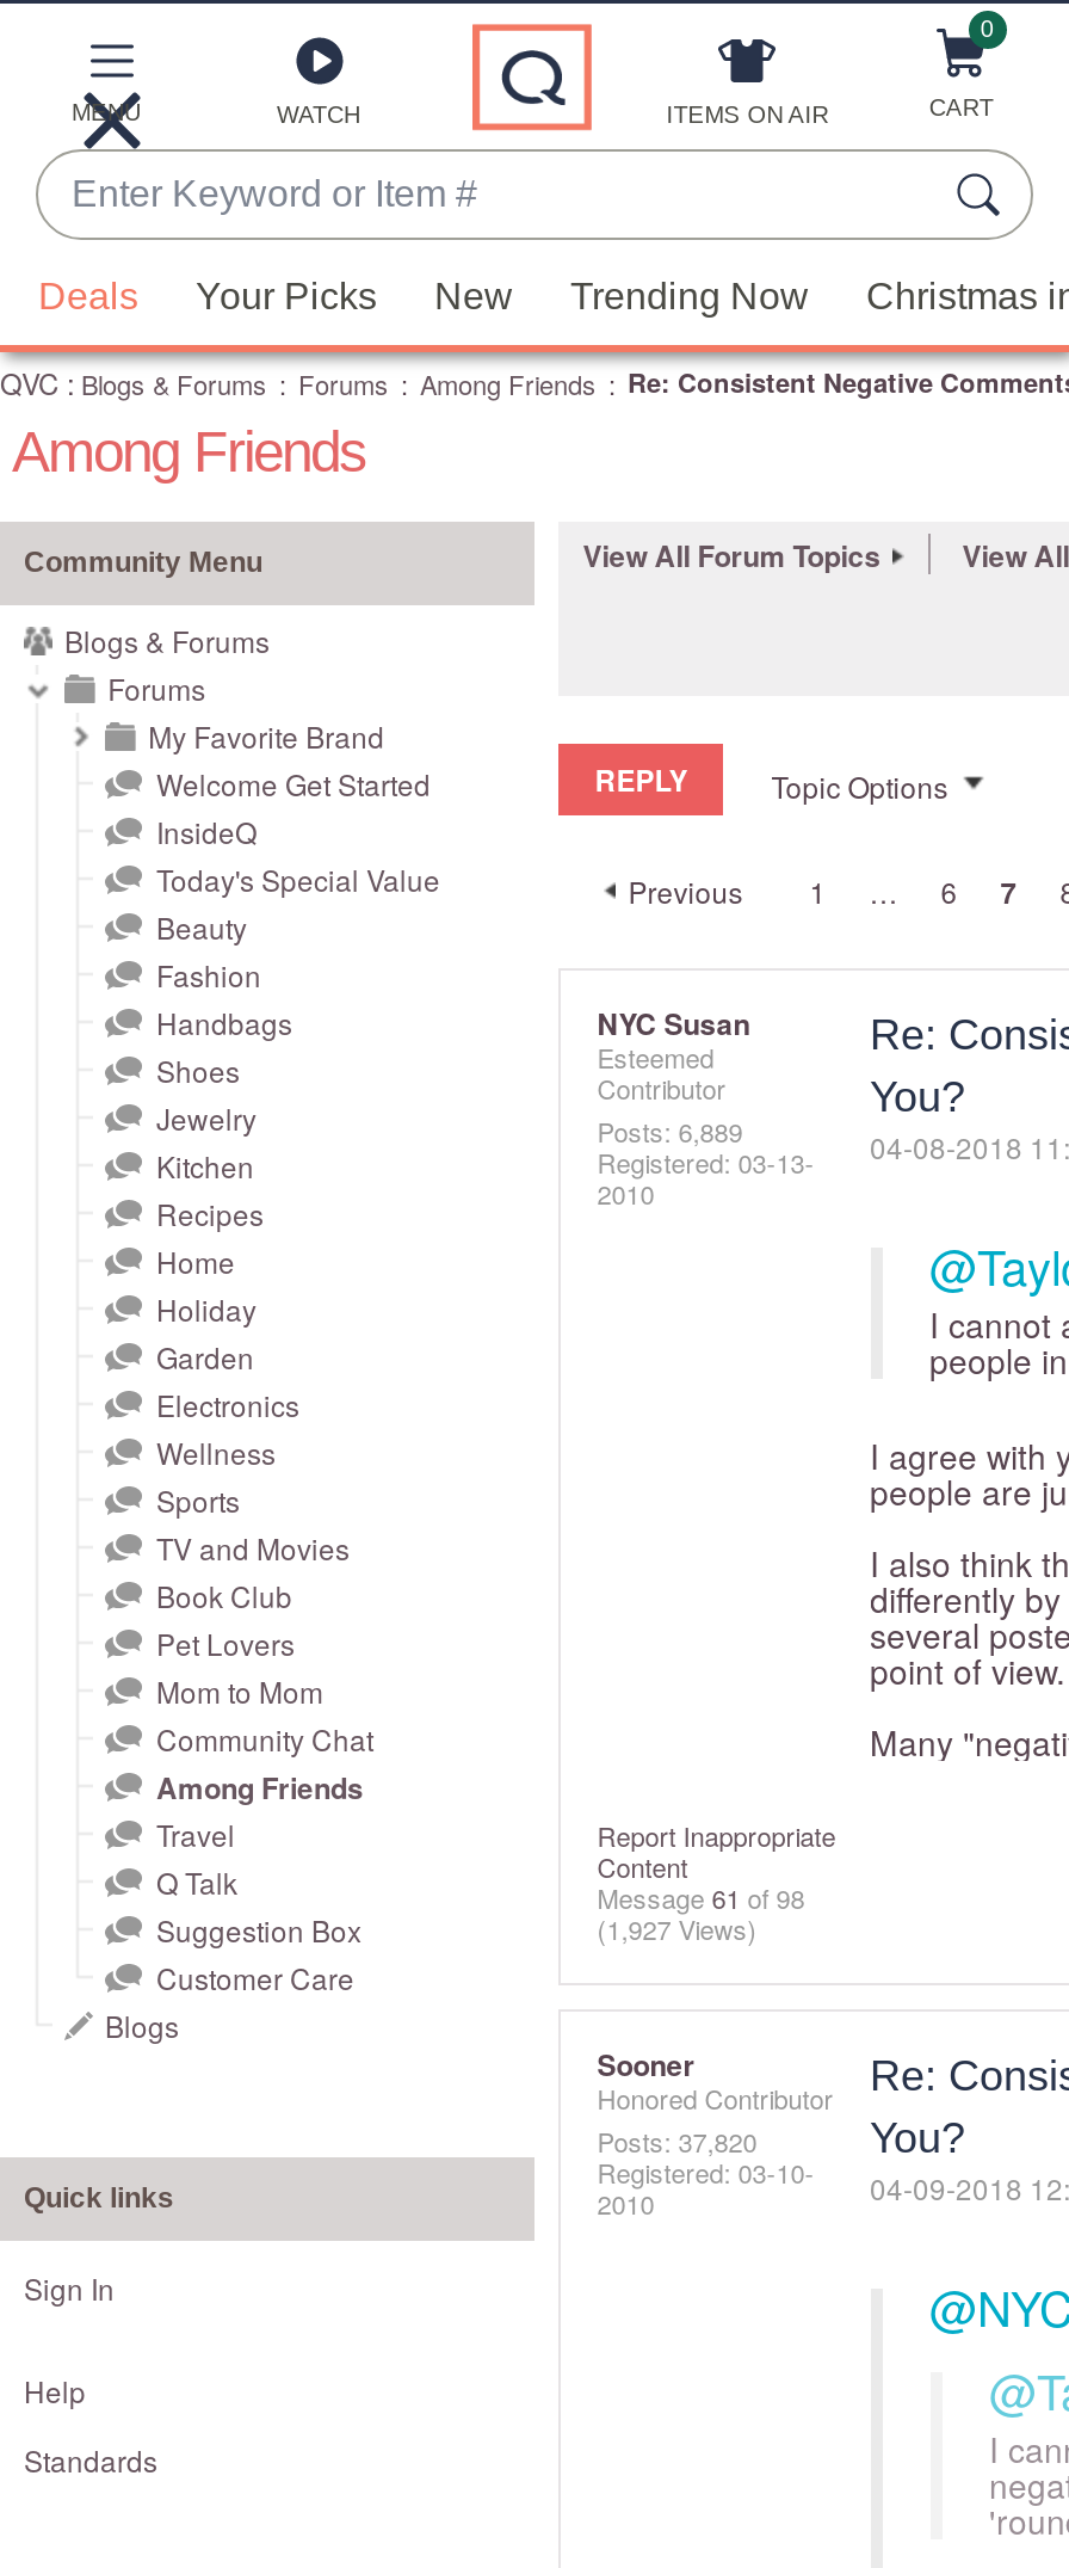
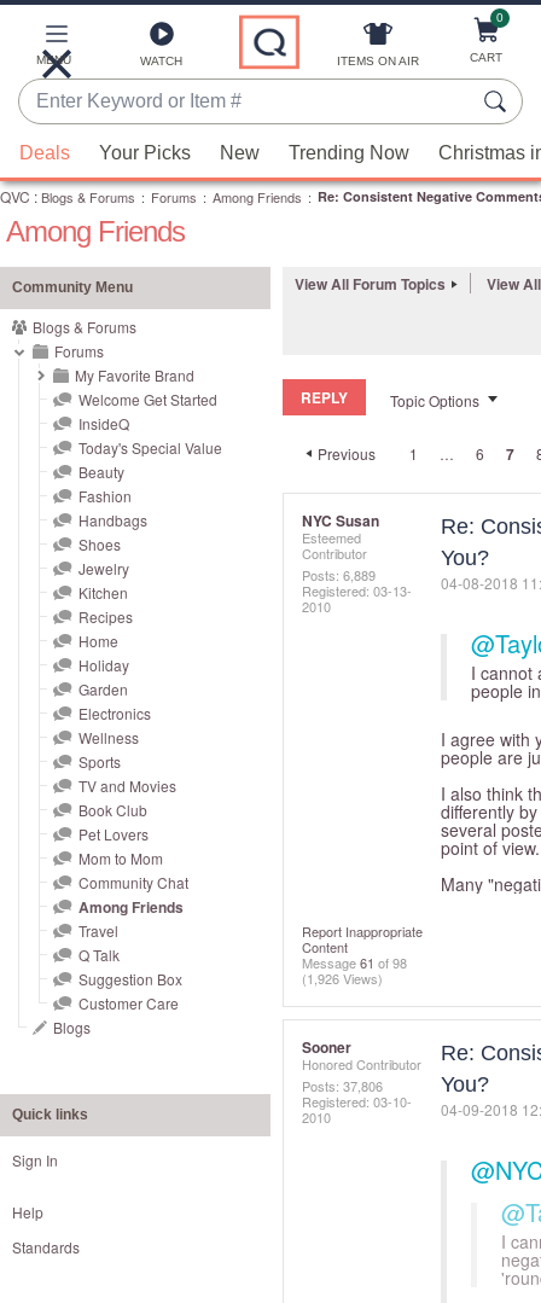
- (1,927 Views)
+ (1,926 Views)

- Posts: 37,820
+ Posts: 37,806
